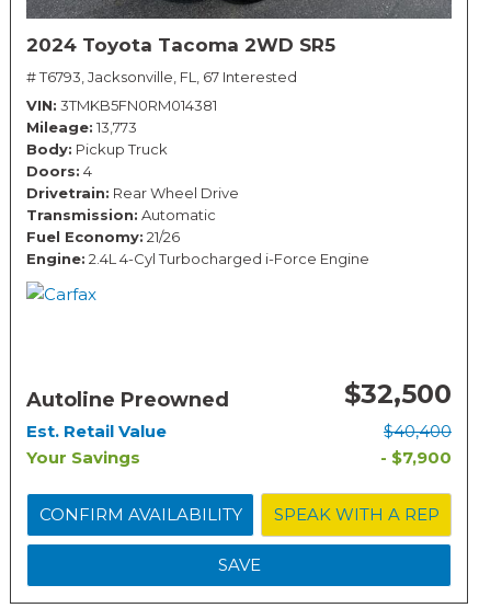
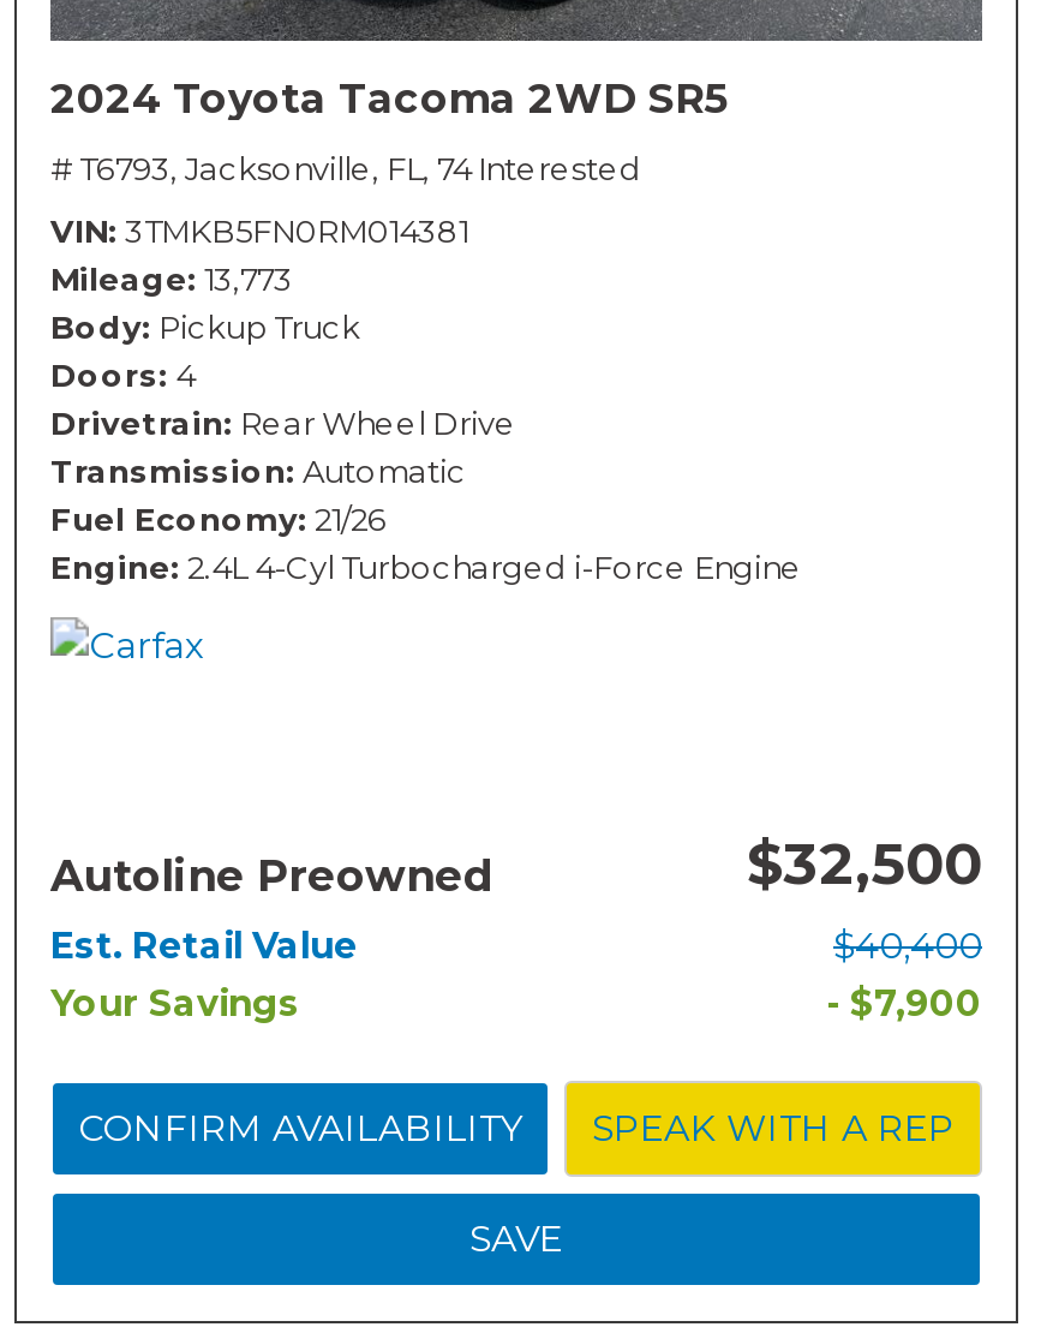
- # T6793, Jacksonville, FL, 67 Interested
+ # T6793, Jacksonville, FL, 74 Interested
